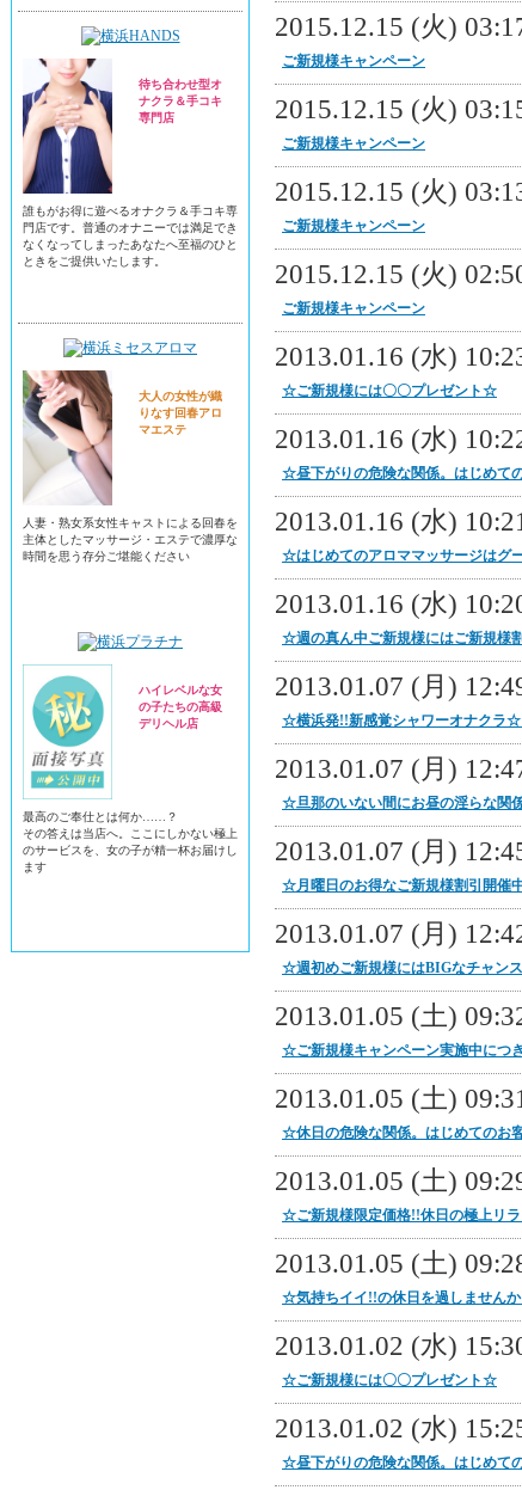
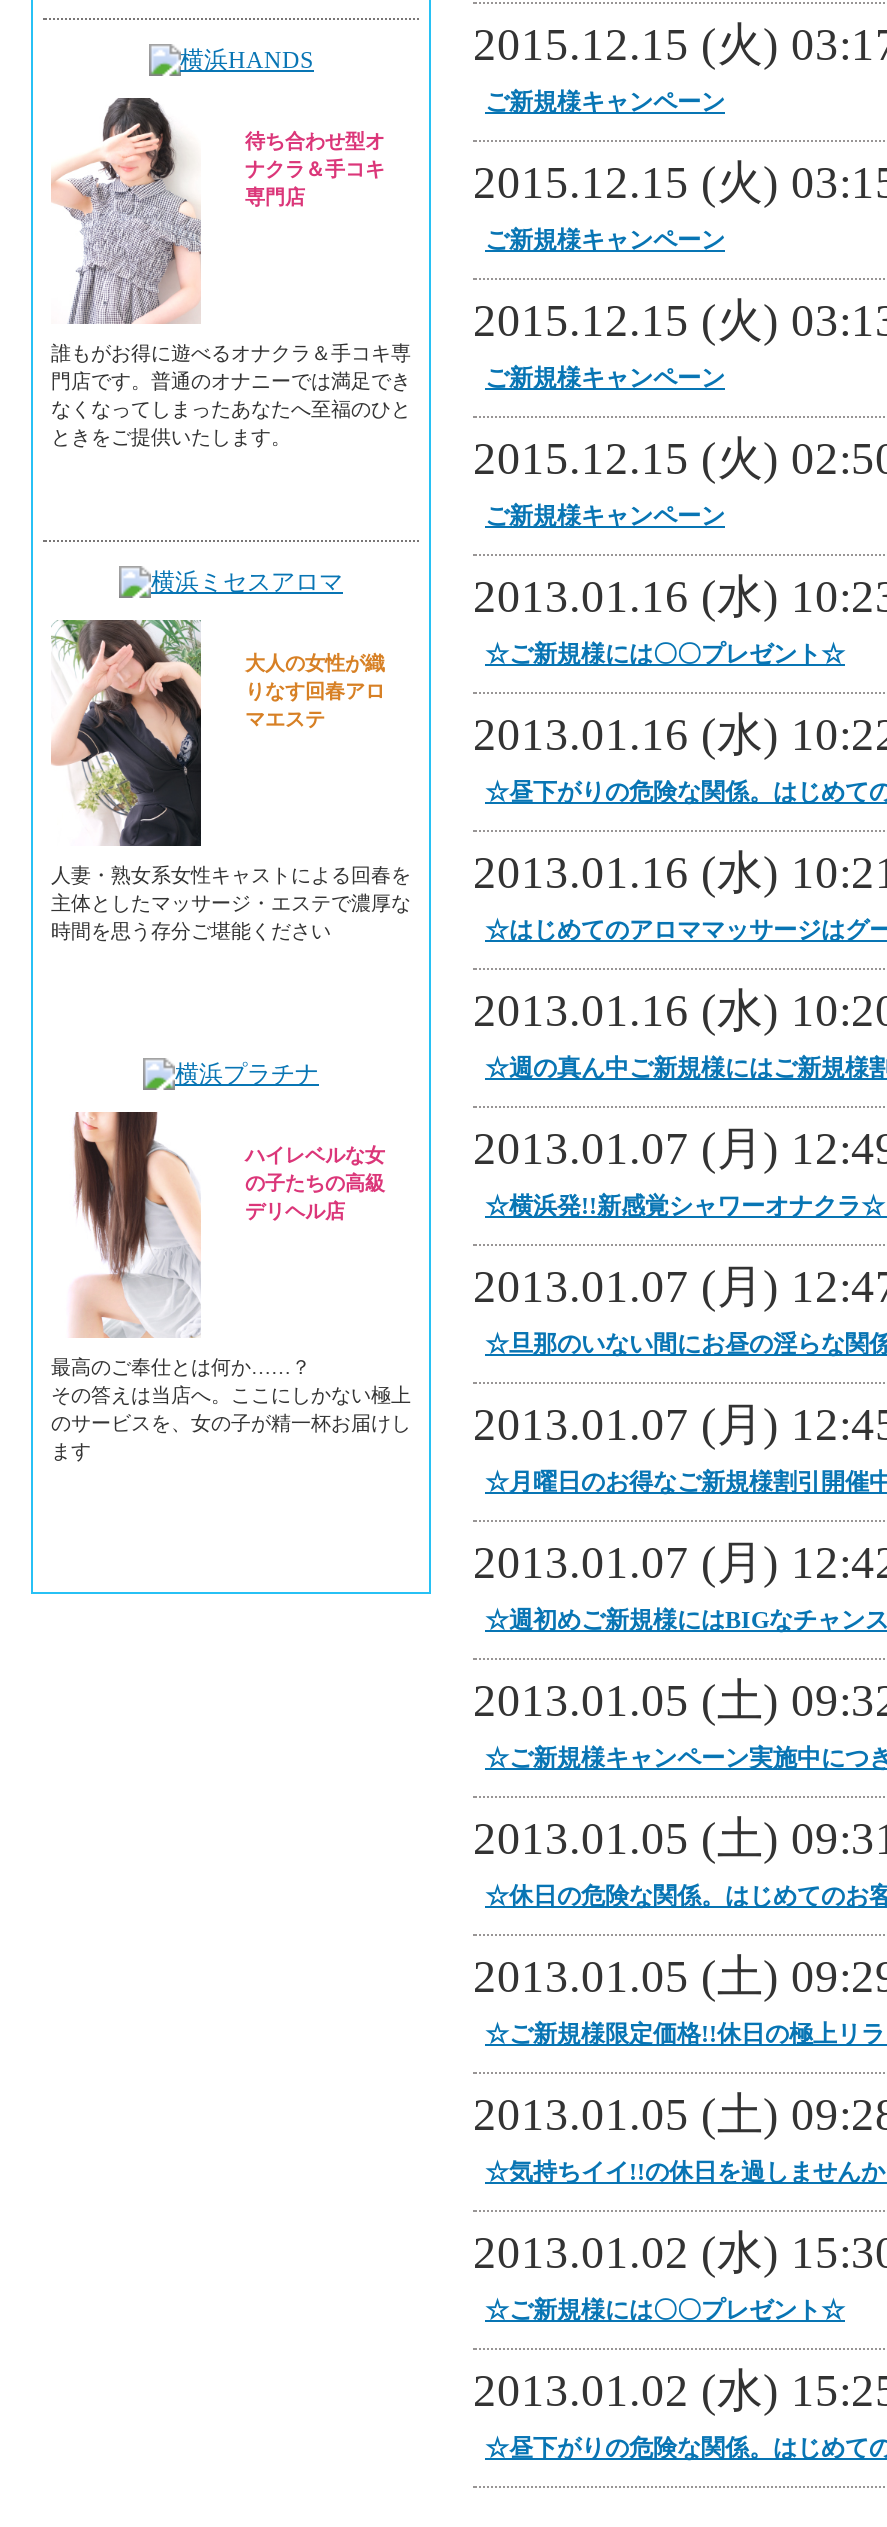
- [image]
+ [image]

- [image]
+ [image]

- [image]
+ [image]
